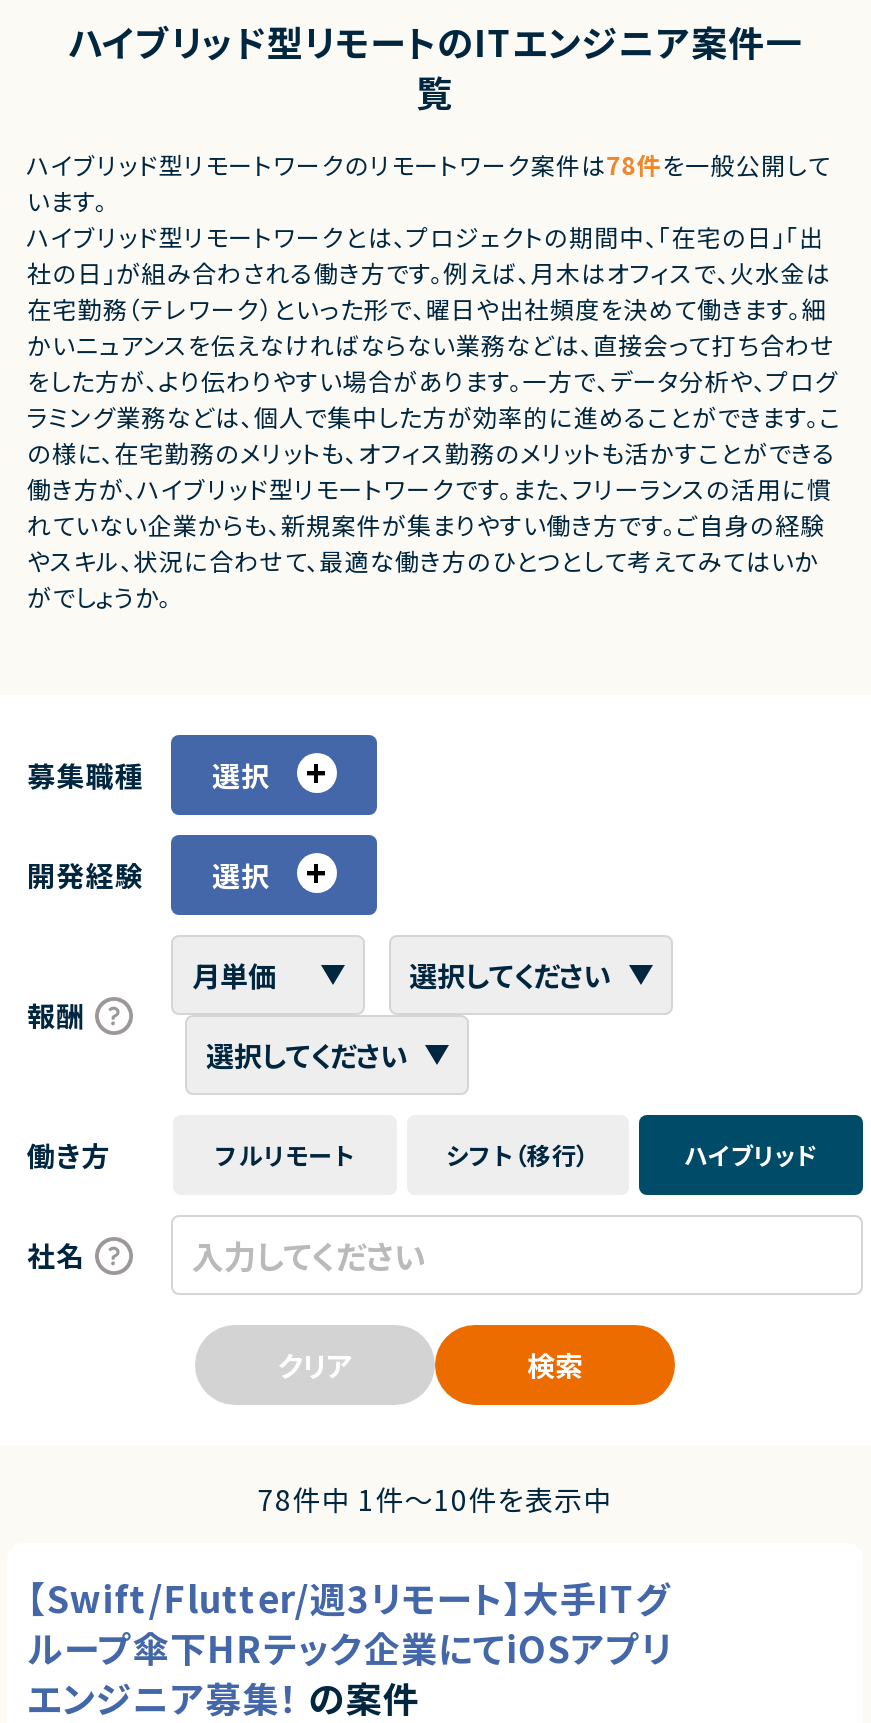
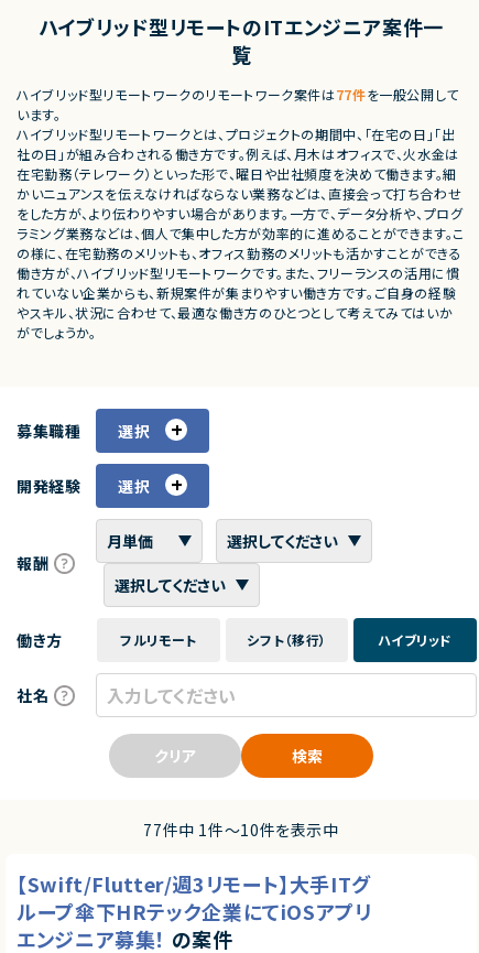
- ハイブリッド型リモートワークのリモートワーク案件は78件を一般公開して
+ ハイブリッド型リモートワークのリモートワーク案件は77件を一般公開して

- 78件中 1件〜10件を表示中
+ 77件中 1件〜10件を表示中
